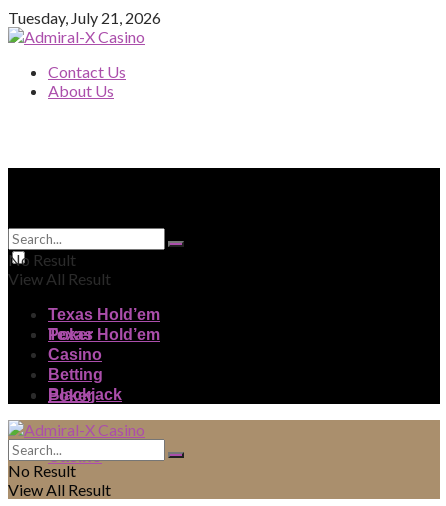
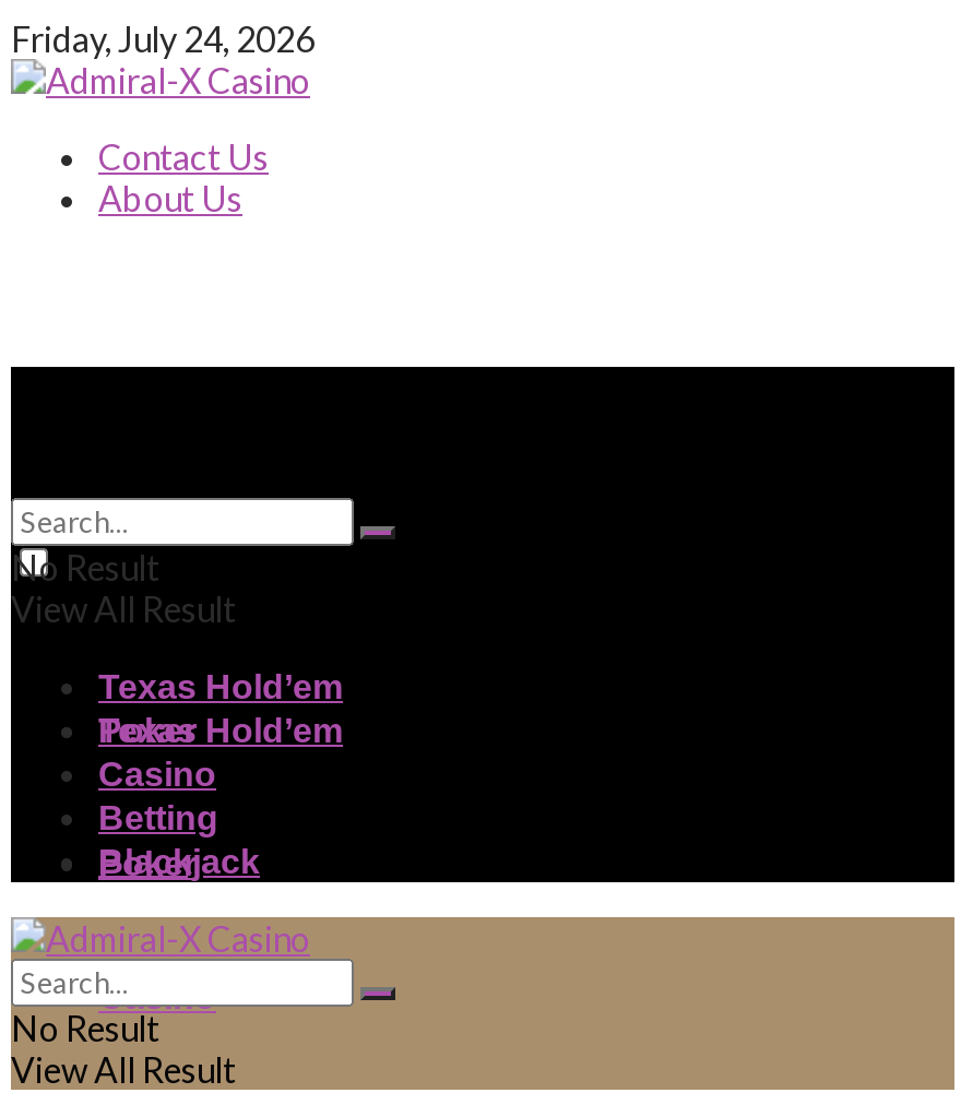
- Tuesday, July 21, 2026
+ Friday, July 24, 2026
